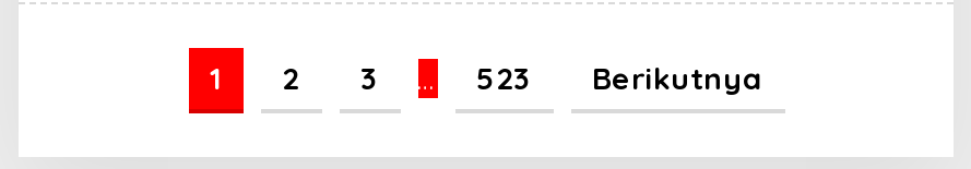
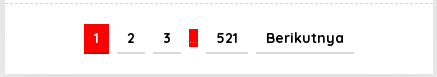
- 523
+ 521
